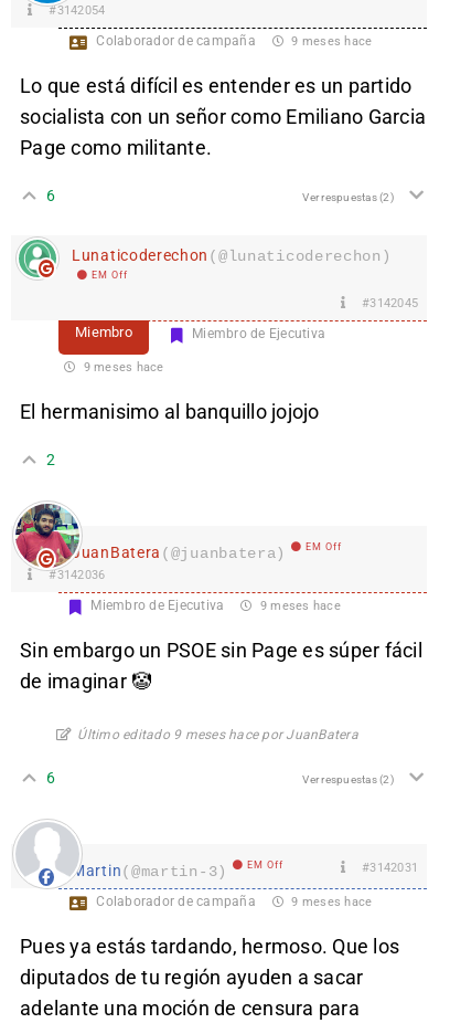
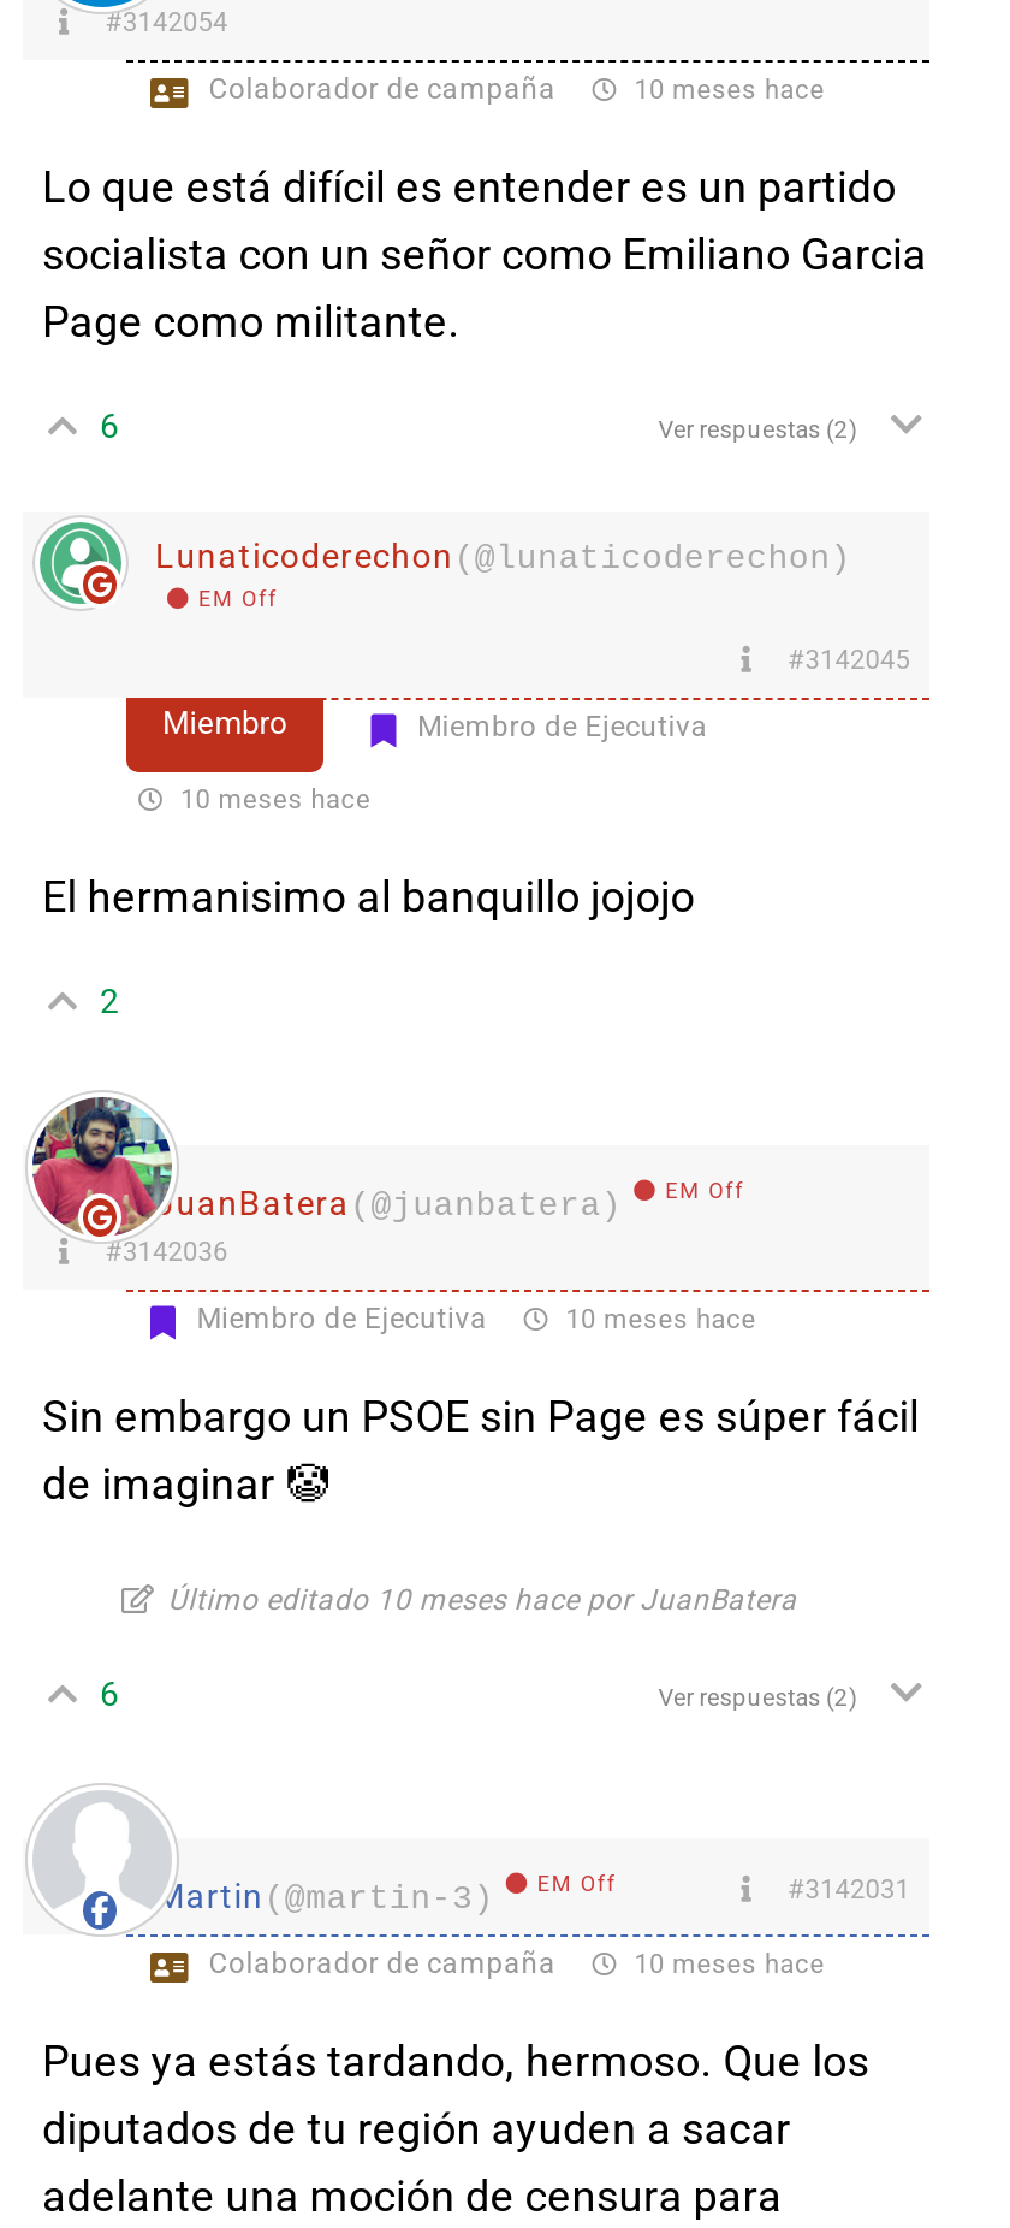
- 9 meses hace
+ 10 meses hace

- 9 meses hace
+ 10 meses hace

- 9 meses hace
+ 10 meses hace

- Último editado 9 meses hace por JuanBatera
+ Último editado 10 meses hace por JuanBatera

- 9 meses hace
+ 10 meses hace
